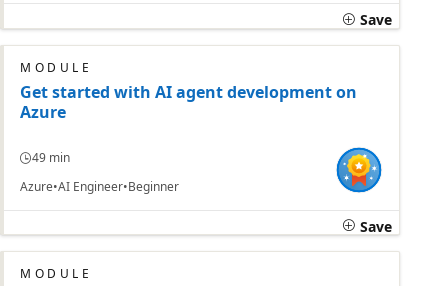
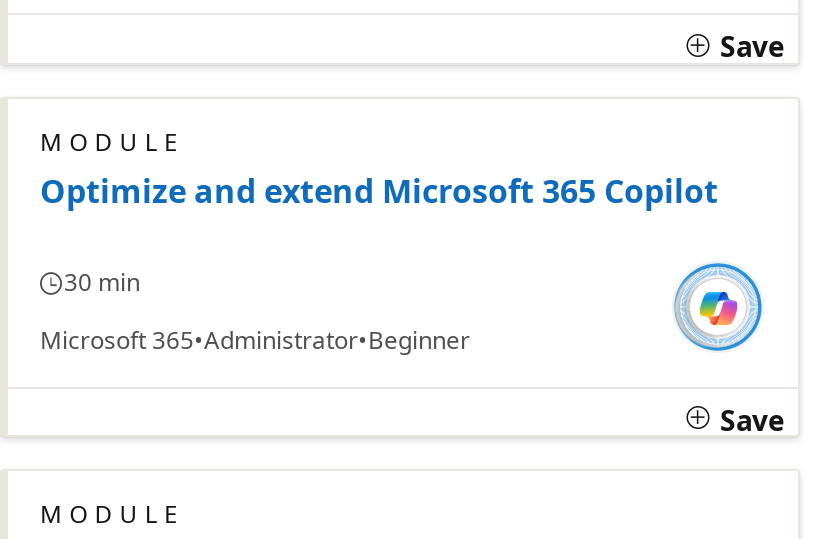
- Get started with AI agent development on
- Azure
+ Optimize and extend Microsoft 365 Copilot

- 49 min
+ 30 min

- [image]
+ [image]

- Azure AI Engineer Beginner
+ Microsoft 365 Administrator Beginner
